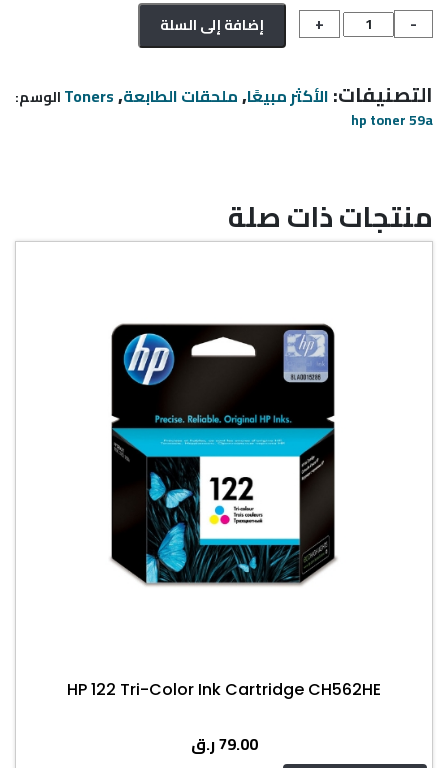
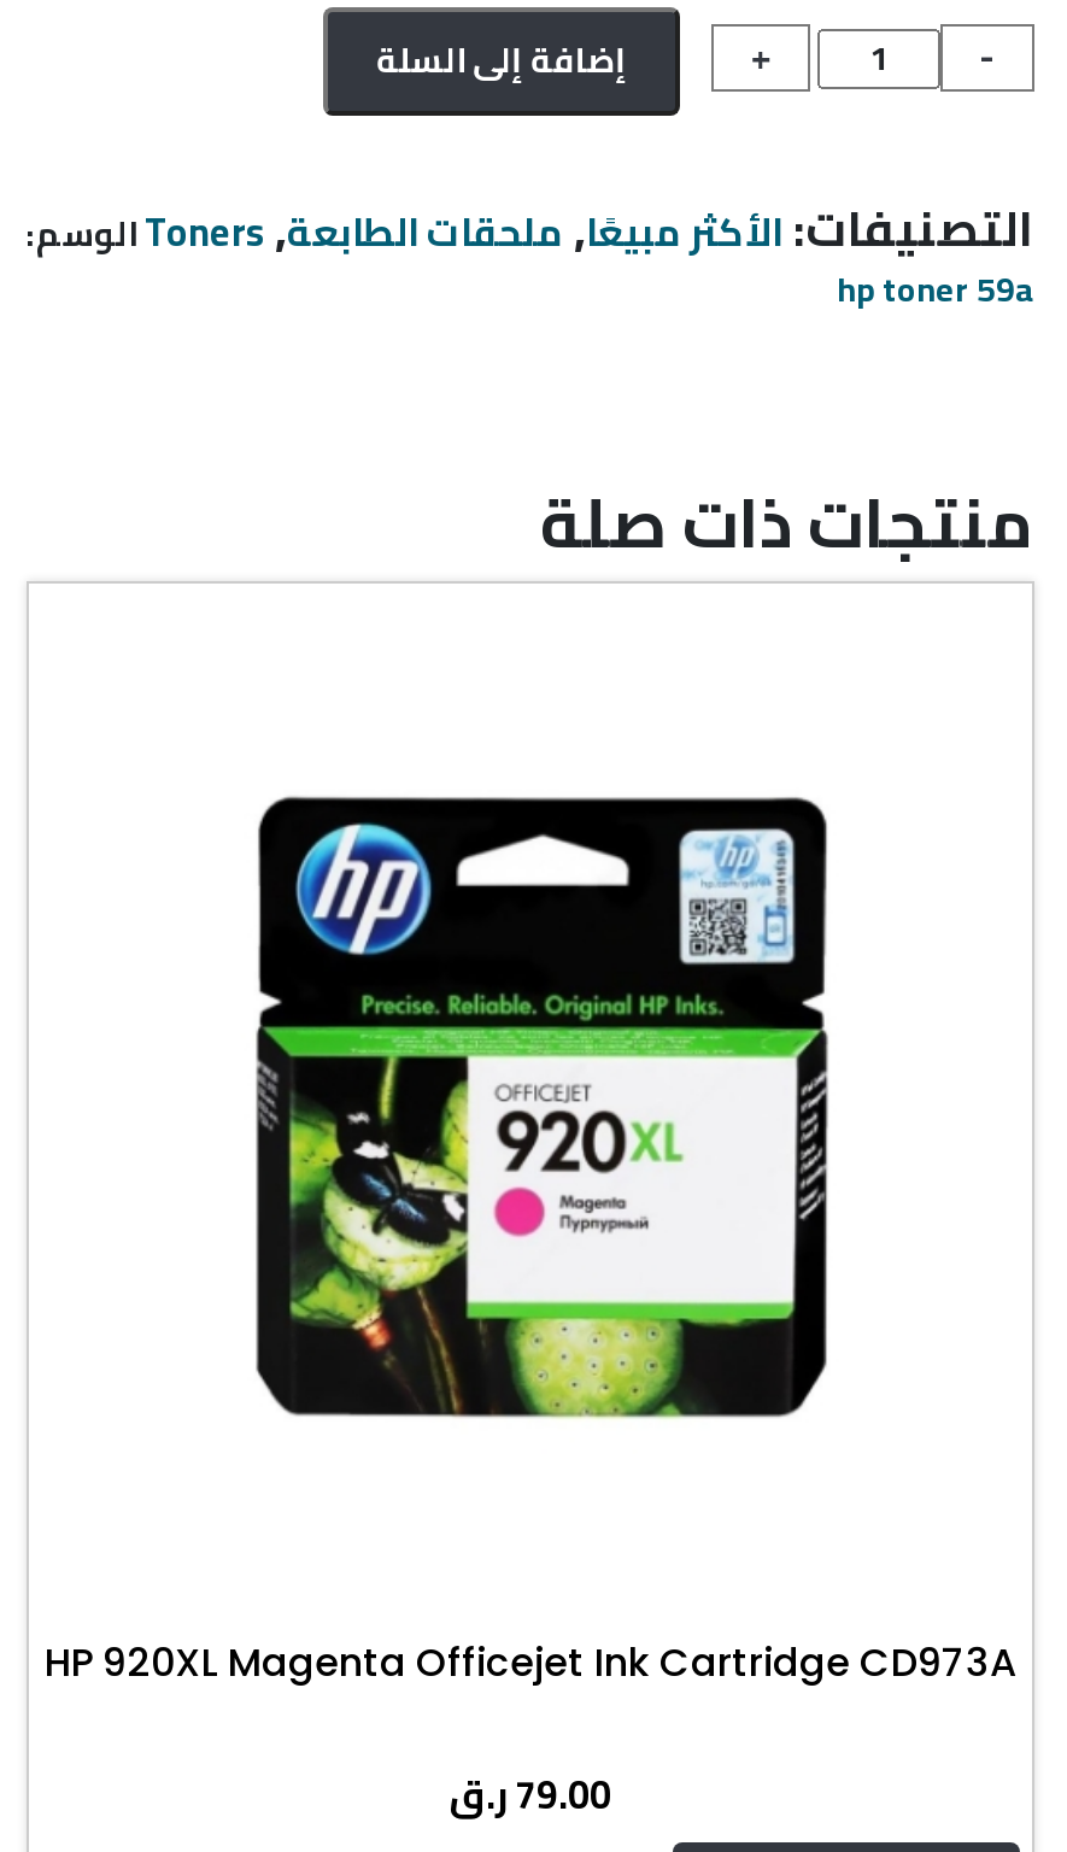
- [image]
+ [image]

- HP 122 Tri-Color Ink Cartridge CH562HE
+ HP 920XL Magenta Officejet Ink Cartridge CD973A
